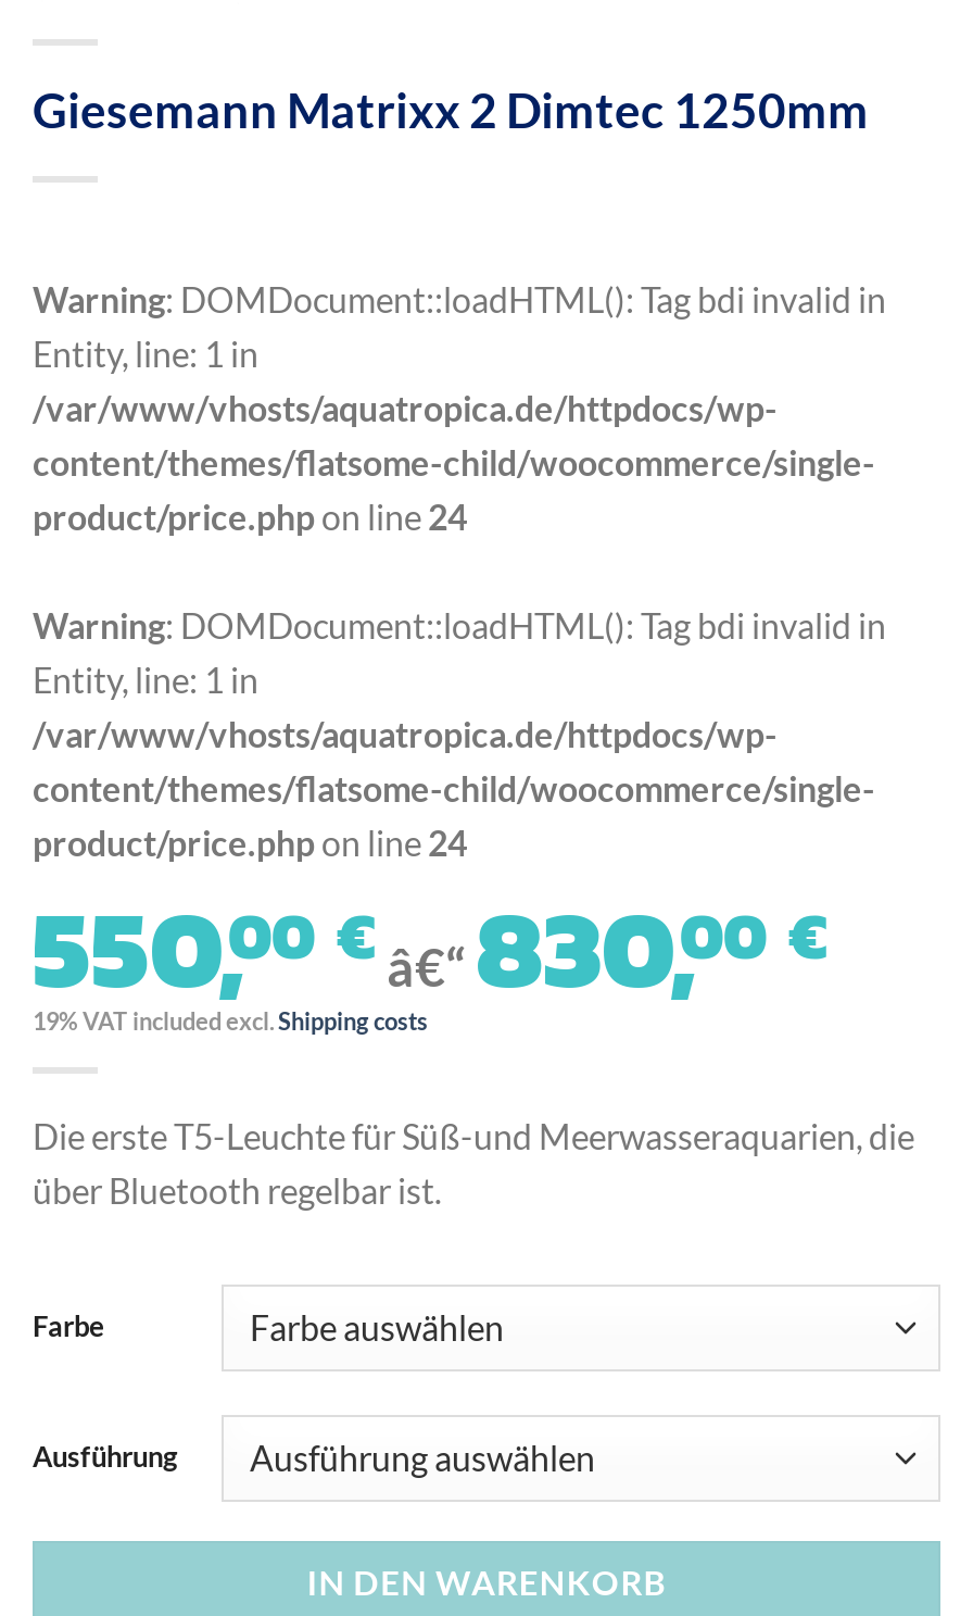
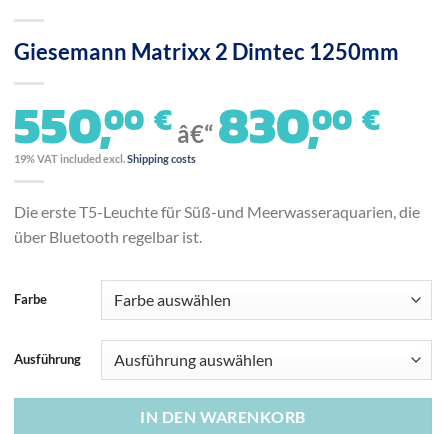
- Warning: DOMDocument::loadHTML(): Tag bdi invalid in
- Entity, line: 1 in
- /var/www/vhosts/aquatropica.de/httpdocs/wp-
- content/themes/flatsome-child/woocommerce/single-
- product/price.php on line 24
- Warning: DOMDocument::loadHTML(): Tag bdi invalid in
- Entity, line: 1 in
- /var/www/vhosts/aquatropica.de/httpdocs/wp-
- content/themes/flatsome-child/woocommerce/single-
- product/price.php on line 24
